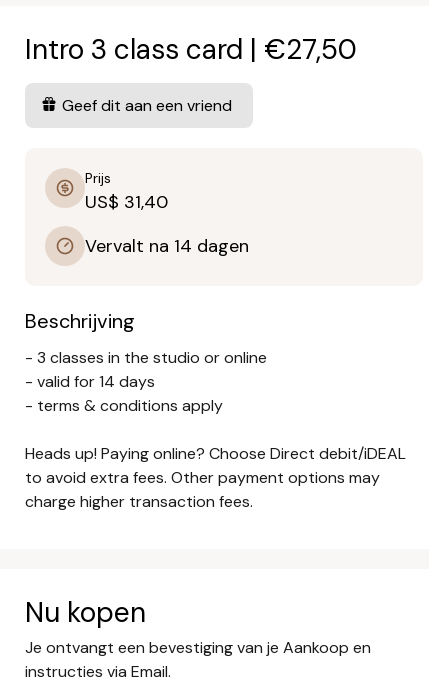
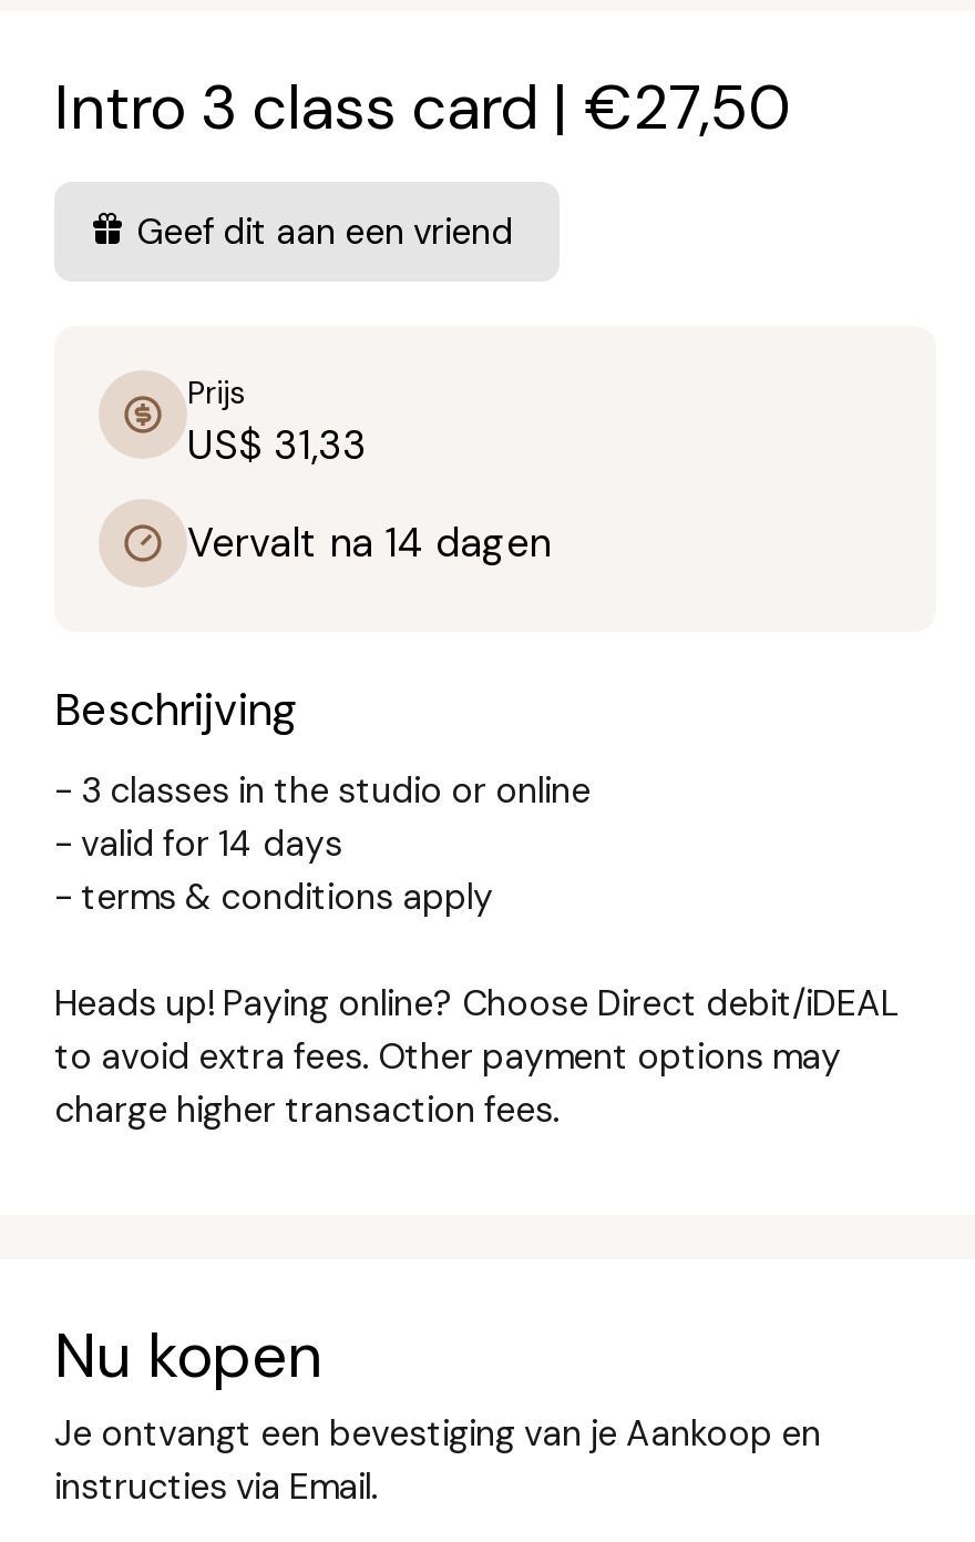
- US$ 31,40
+ US$ 31,33
